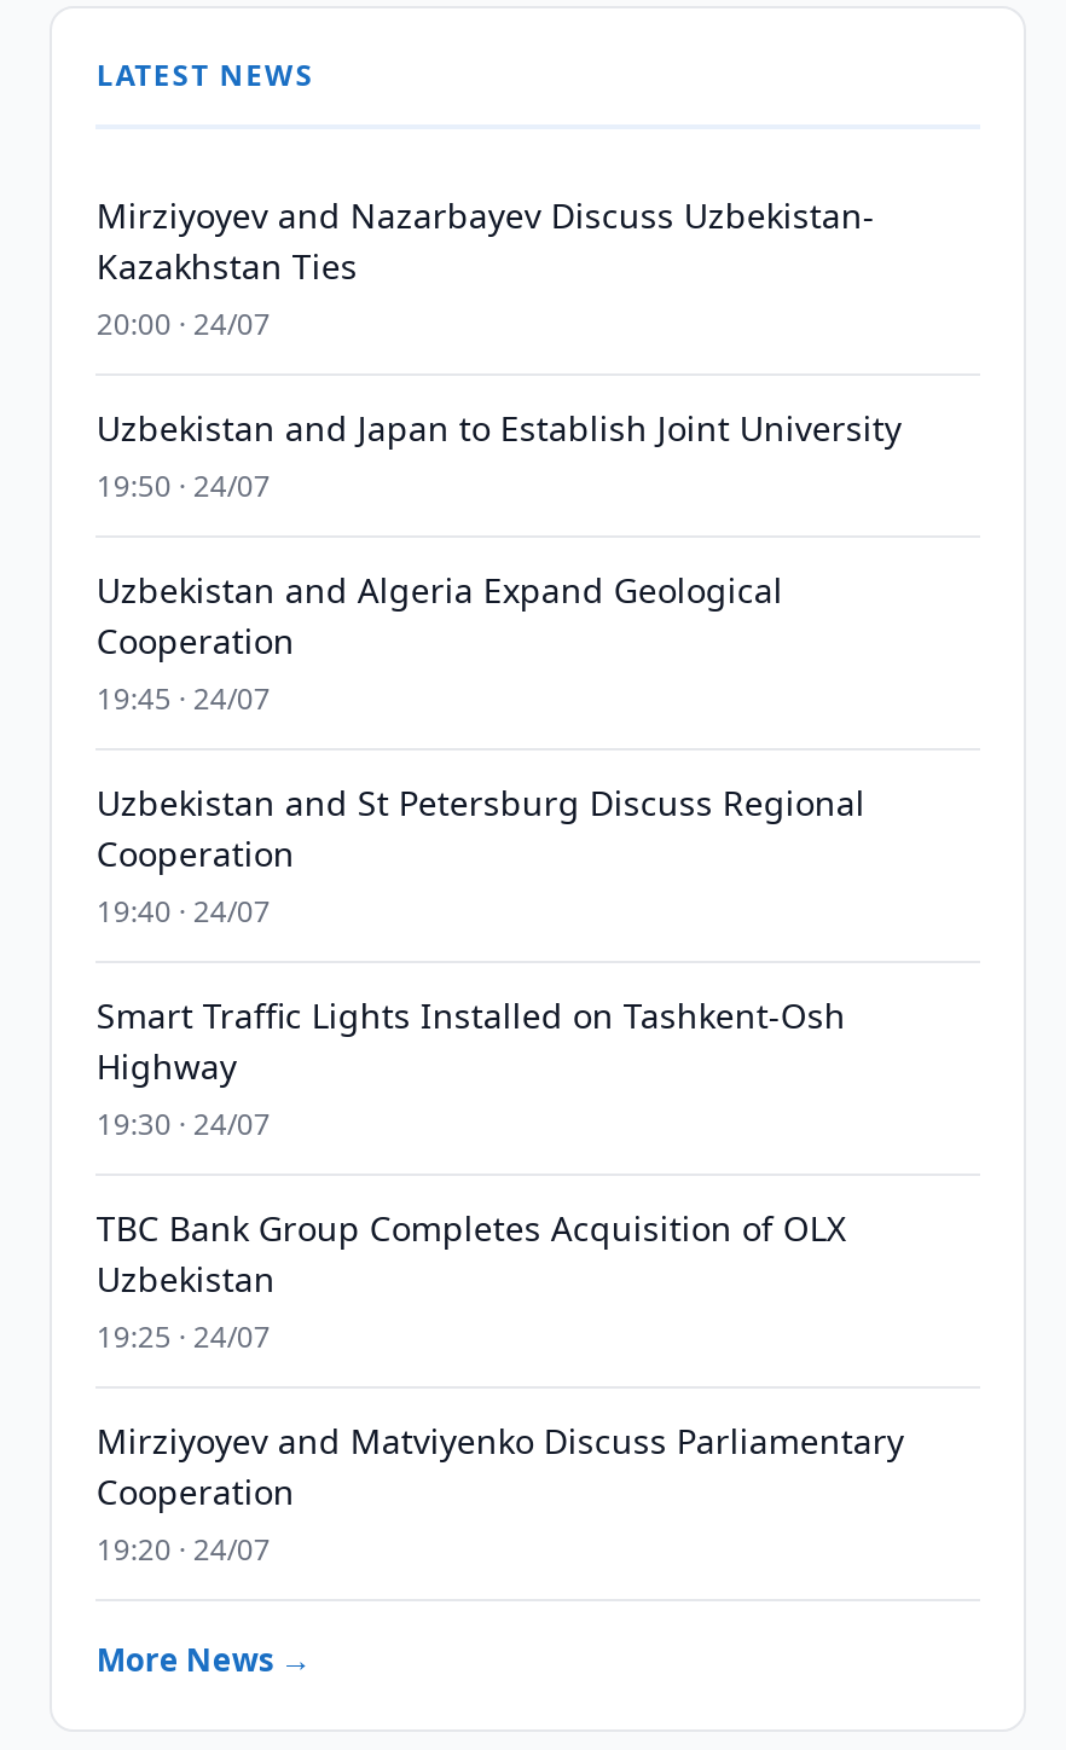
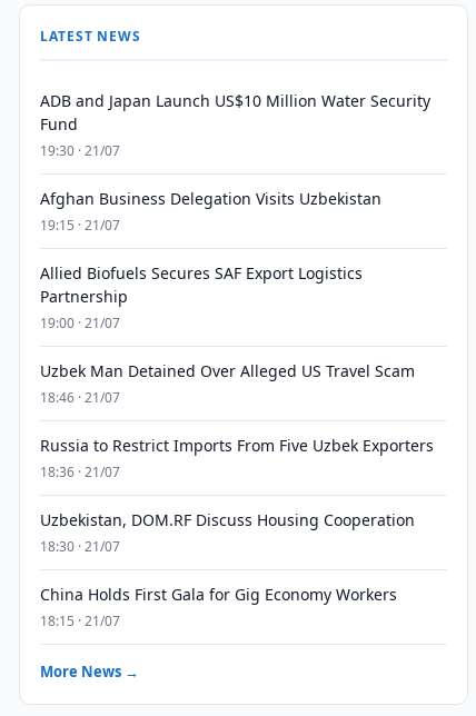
- Mirziyoyev and Nazarbayev Discuss Uzbekistan-
- Kazakhstan Ties
- 20:00 · 24/07
+ ADB and Japan Launch US$10 Million Water Security
+ Fund
+ 19:30 · 21/07

- Uzbekistan and Japan to Establish Joint University
- 19:50 · 24/07
+ Afghan Business Delegation Visits Uzbekistan
+ 19:15 · 21/07

- Uzbekistan and Algeria Expand Geological
- Cooperation
- 19:45 · 24/07
+ Allied Biofuels Secures SAF Export Logistics
+ Partnership
+ 19:00 · 21/07

- Uzbekistan and St Petersburg Discuss Regional
- Cooperation
- 19:40 · 24/07
+ Uzbek Man Detained Over Alleged US Travel Scam
+ 18:46 · 21/07

- Smart Traffic Lights Installed on Tashkent-Osh
- Highway
- 19:30 · 24/07
+ Russia to Restrict Imports From Five Uzbek Exporters
+ 18:36 · 21/07

- TBC Bank Group Completes Acquisition of OLX
- Uzbekistan
- 19:25 · 24/07
+ Uzbekistan, DOM.RF Discuss Housing Cooperation
+ 18:30 · 21/07

- Mirziyoyev and Matviyenko Discuss Parliamentary
- Cooperation
- 19:20 · 24/07
+ China Holds First Gala for Gig Economy Workers
+ 18:15 · 21/07
